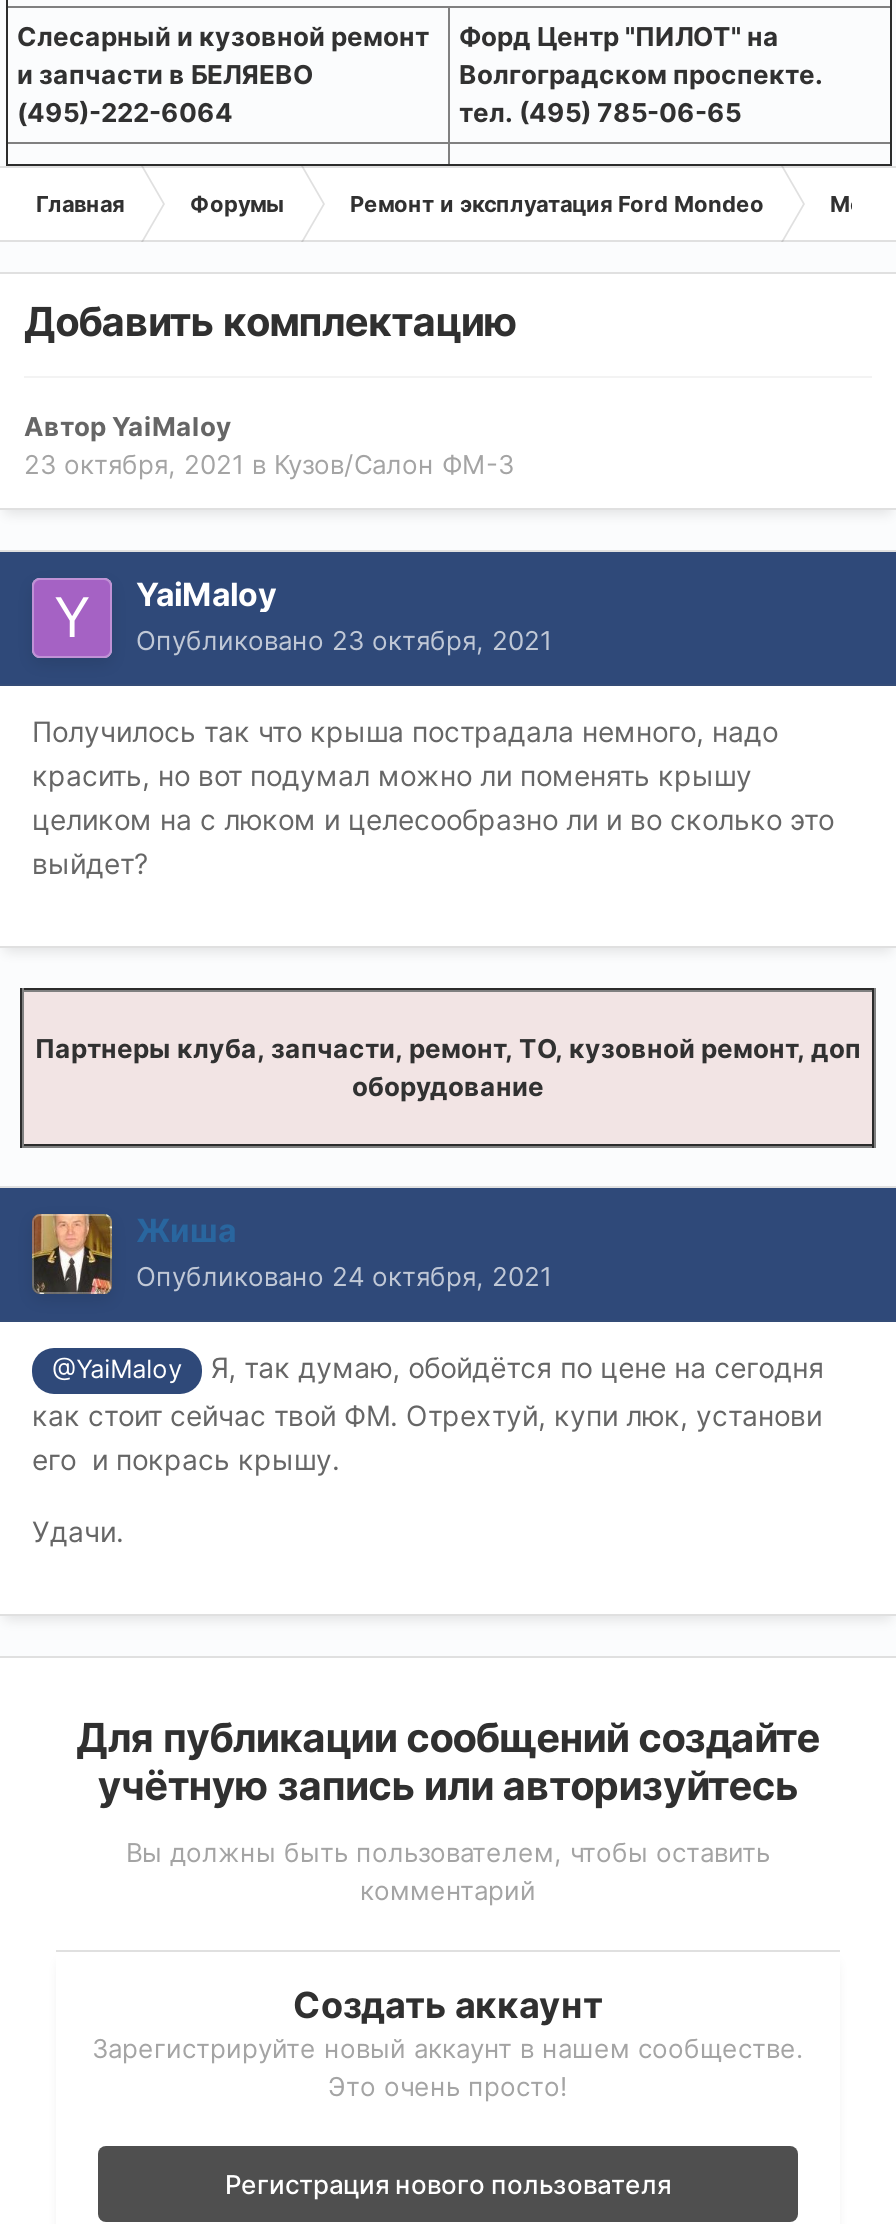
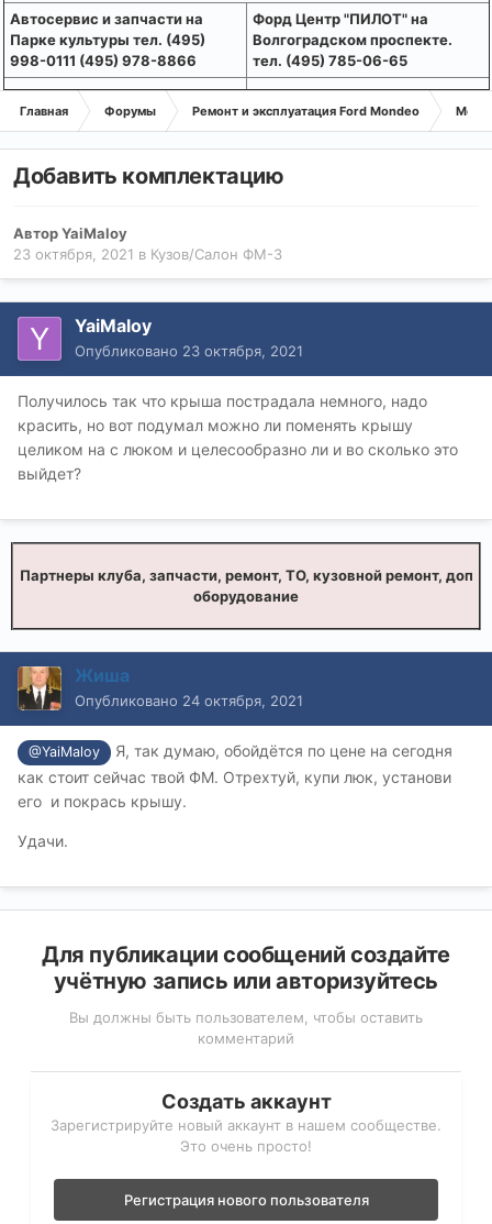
- Слесарный и кузовной ремонт
- и запчасти в БЕЛЯЕВО
- (495)-222-6064
+ Aвтосервис и запчасти на
+ Парке культуры тел. (495)
+ 998-0111 (495) 978-8866
